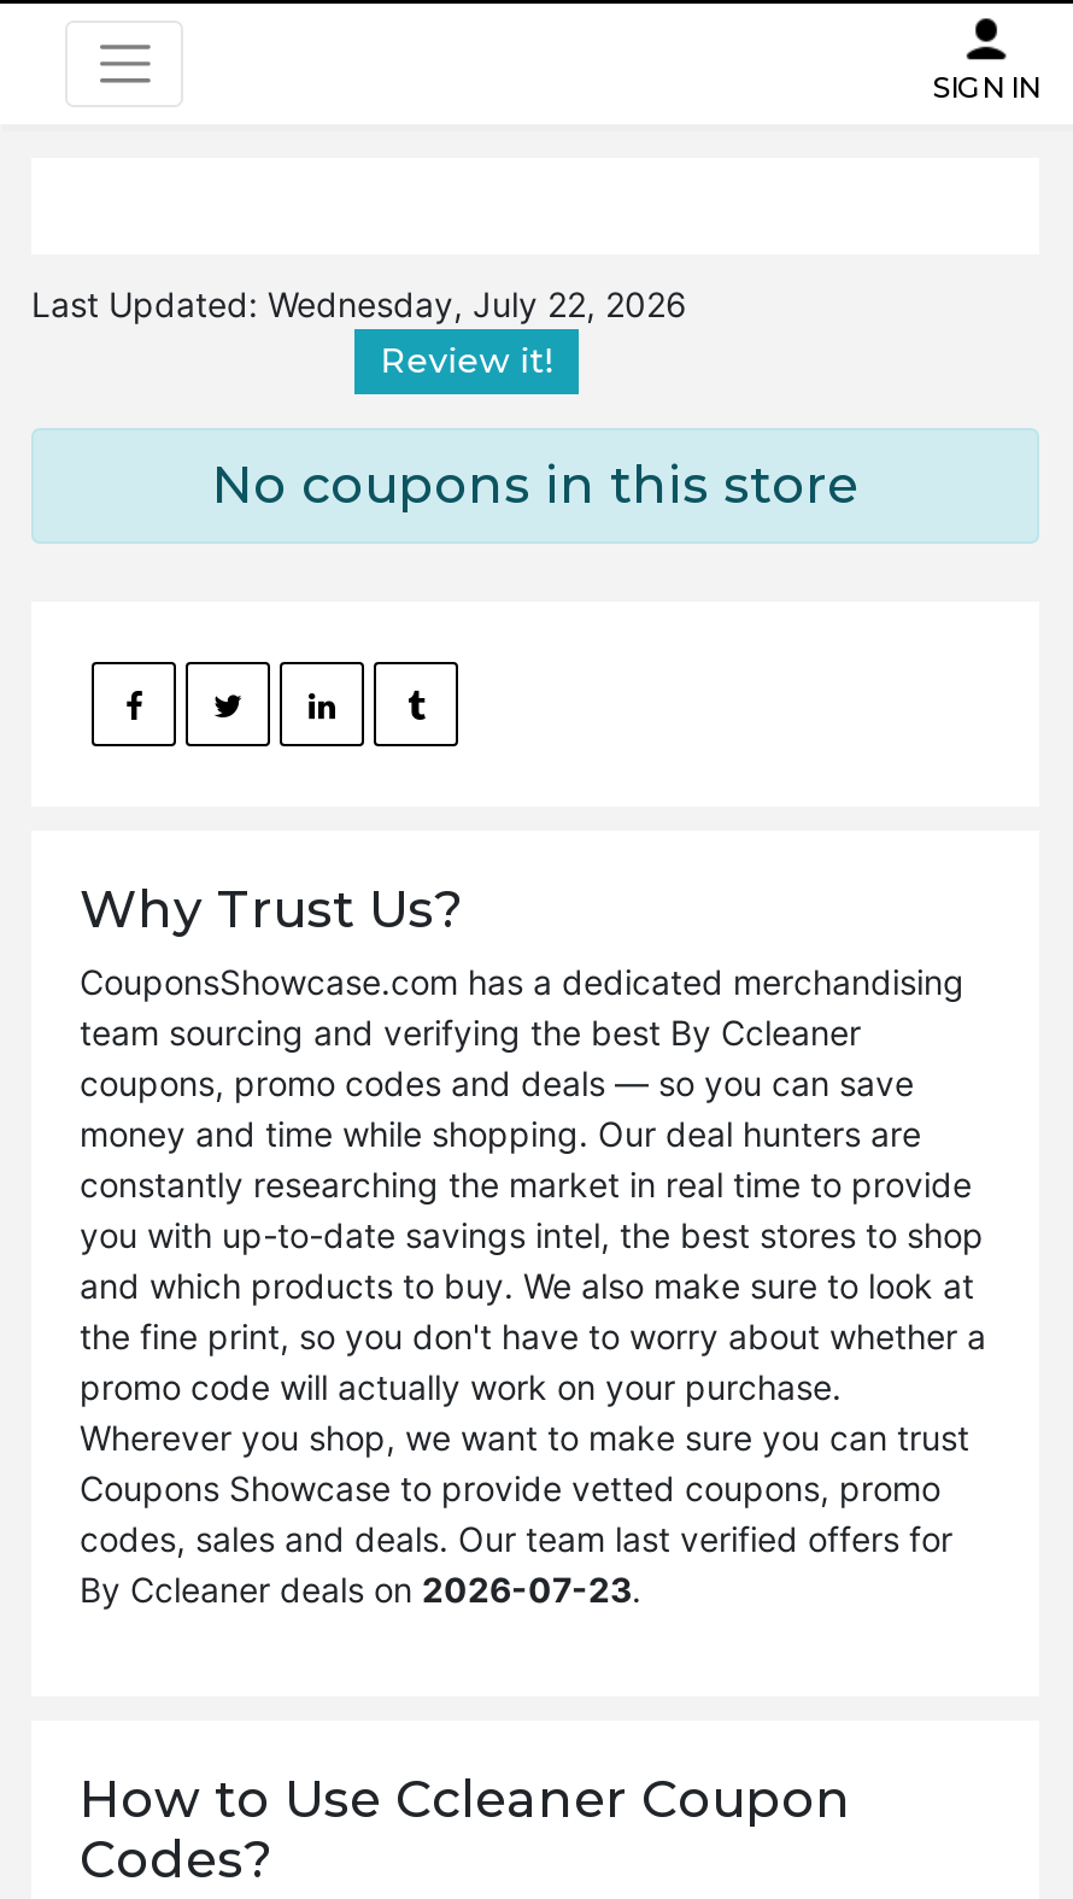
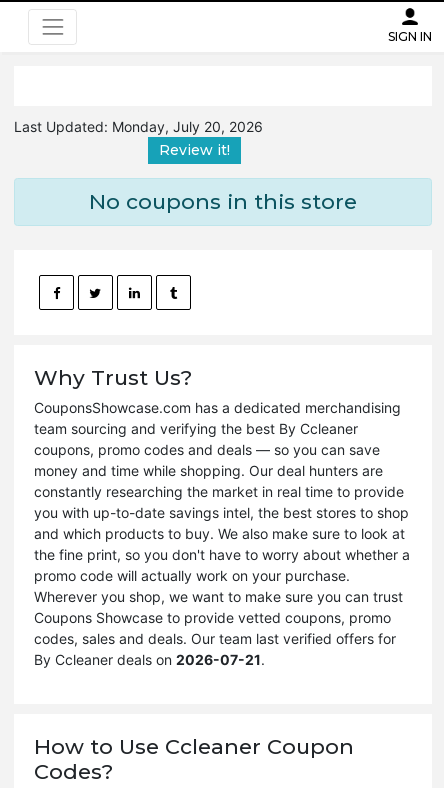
- Last Updated: Wednesday, July 22, 2026
+ Last Updated: Monday, July 20, 2026

- By Ccleaner deals on 2026-07-23.
+ By Ccleaner deals on 2026-07-21.
